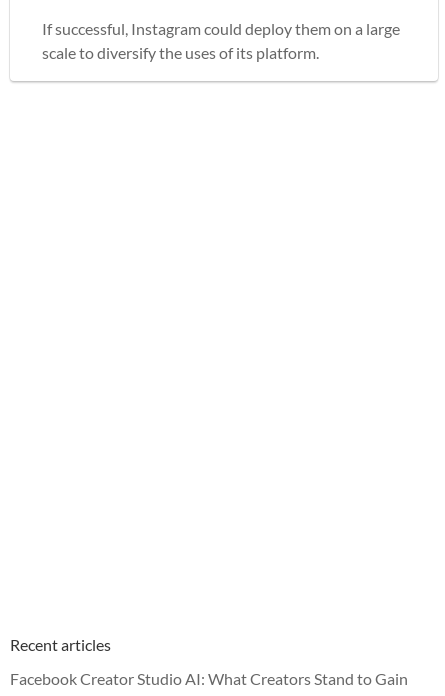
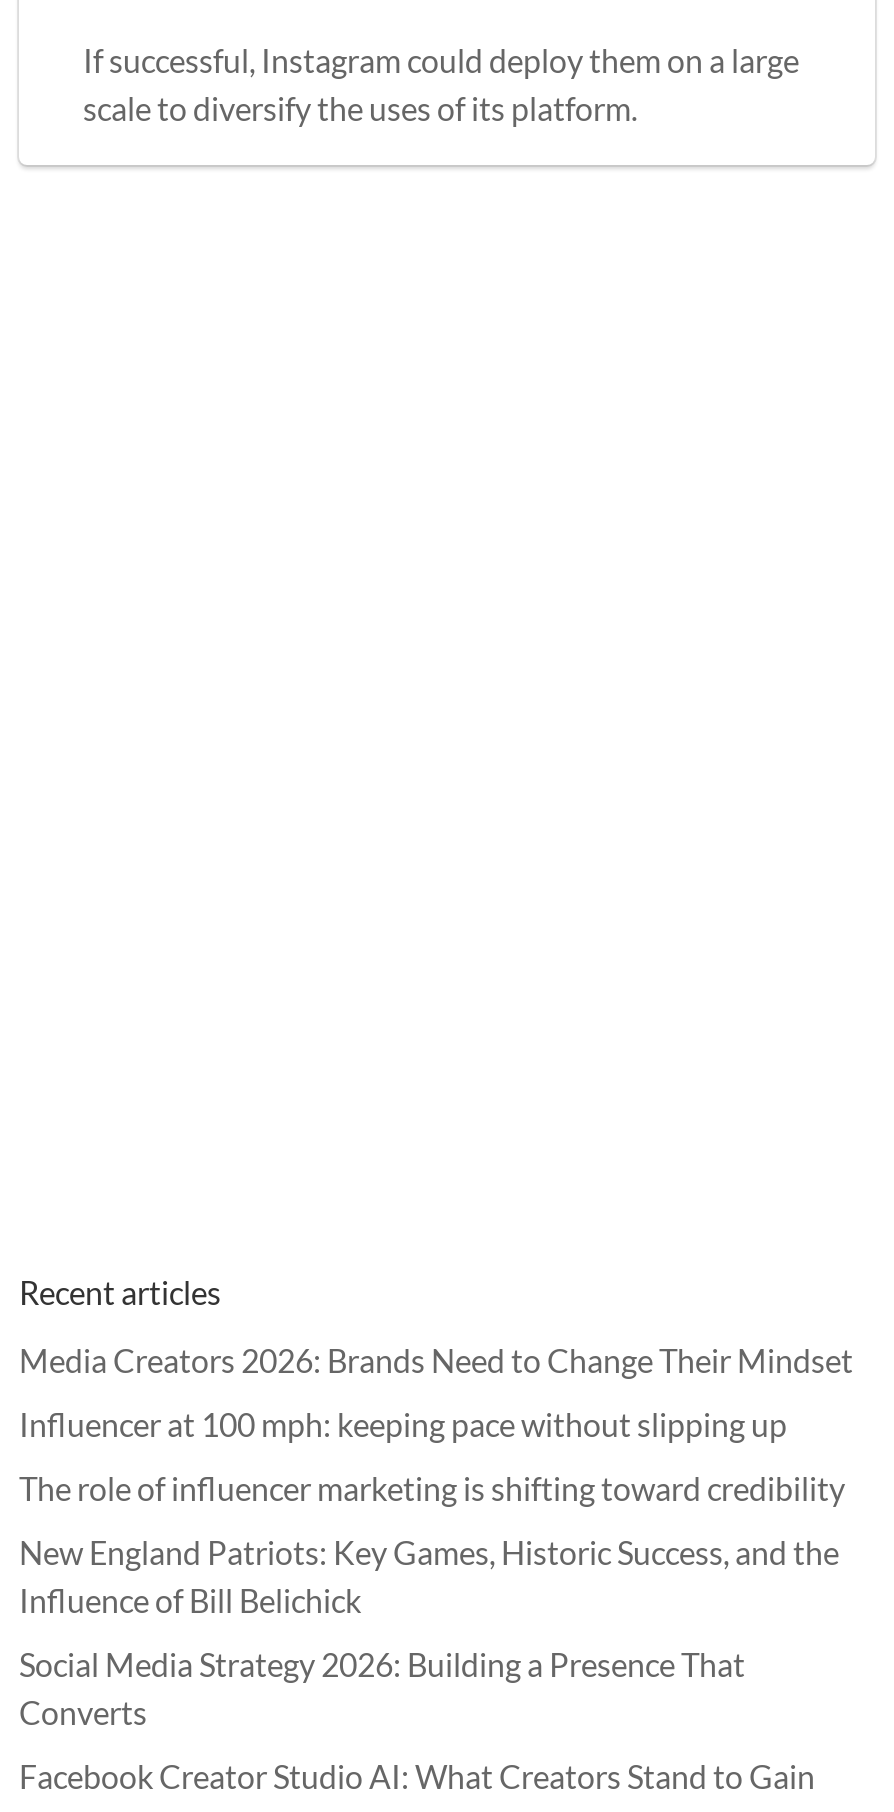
+ Media Creators 2026: Brands Need to Change Their Mindset
+ Influencer at 100 mph: keeping pace without slipping up
+ The role of influencer marketing is shifting toward credibility
+ New England Patriots: Key Games, Historic Success, and the
+ Influence of Bill Belichick
+ Social Media Strategy 2026: Building a Presence That
+ Converts
